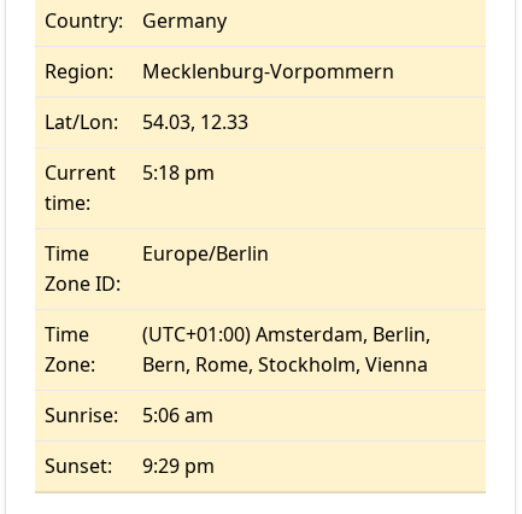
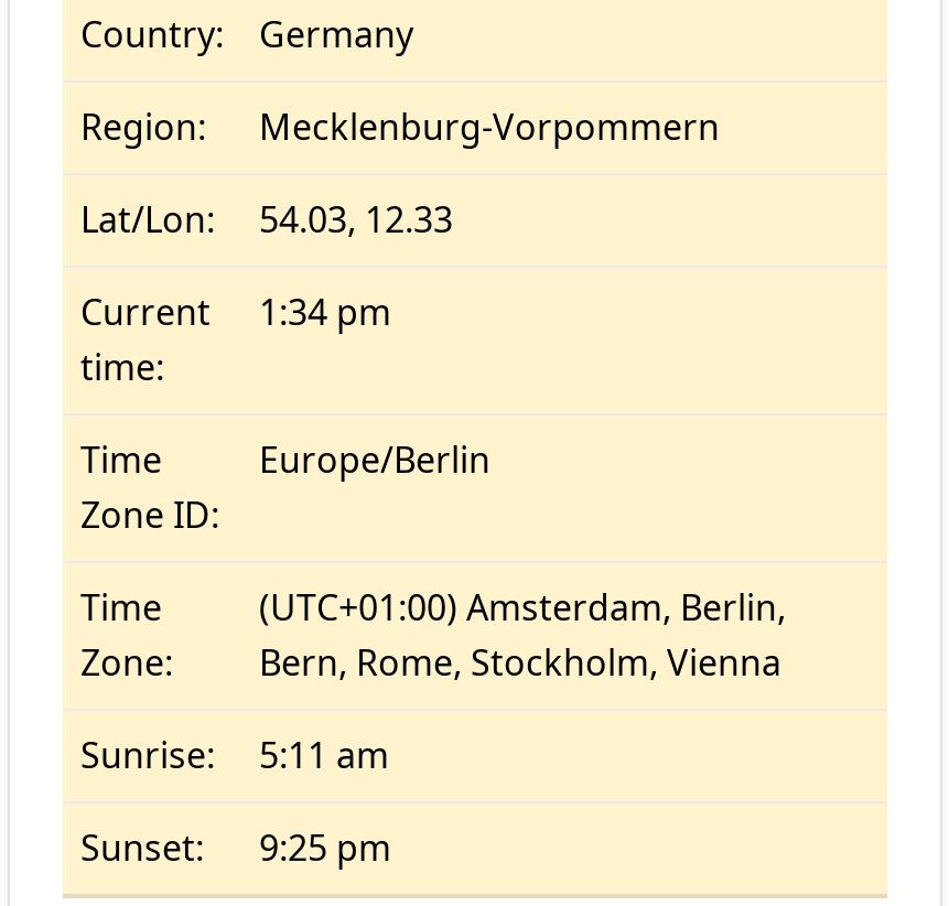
- Current 5:18 pm
+ Current 1:34 pm

- Sunrise: 5:06 am
+ Sunrise: 5:11 am

- Sunset: 9:29 pm
+ Sunset: 9:25 pm
